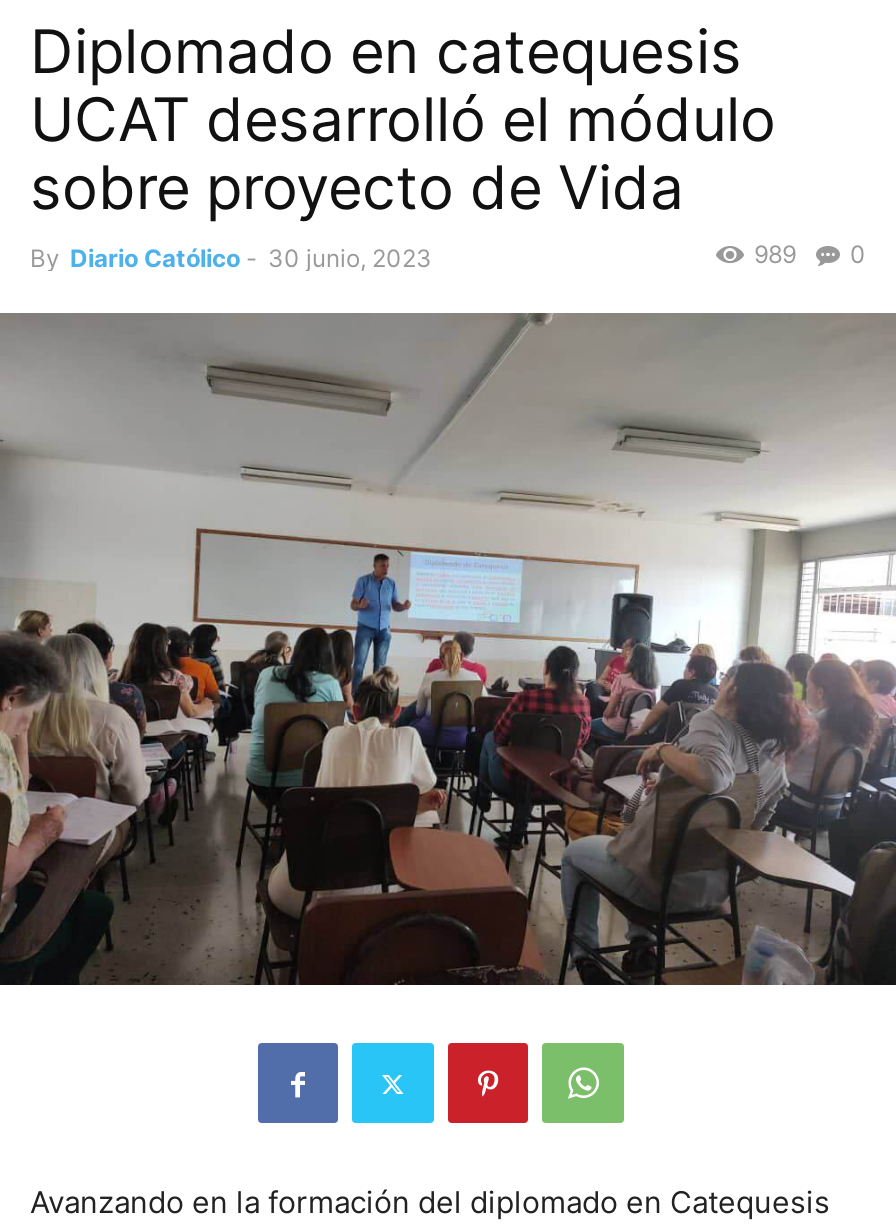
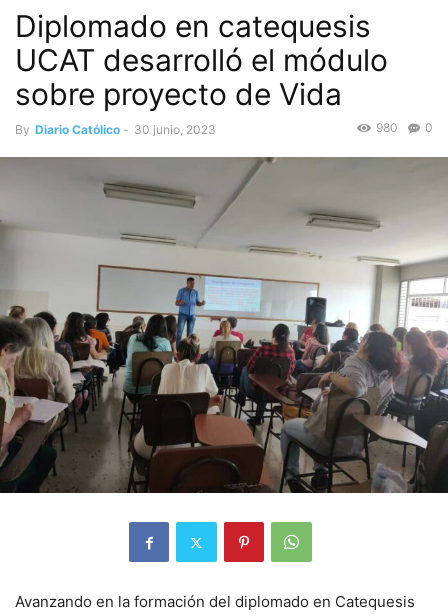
- 989 0
+ 980 0
